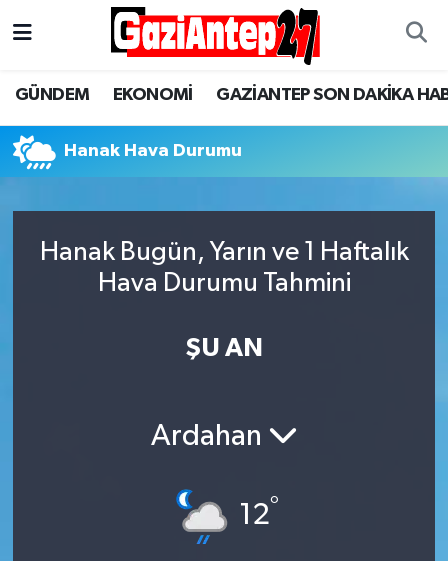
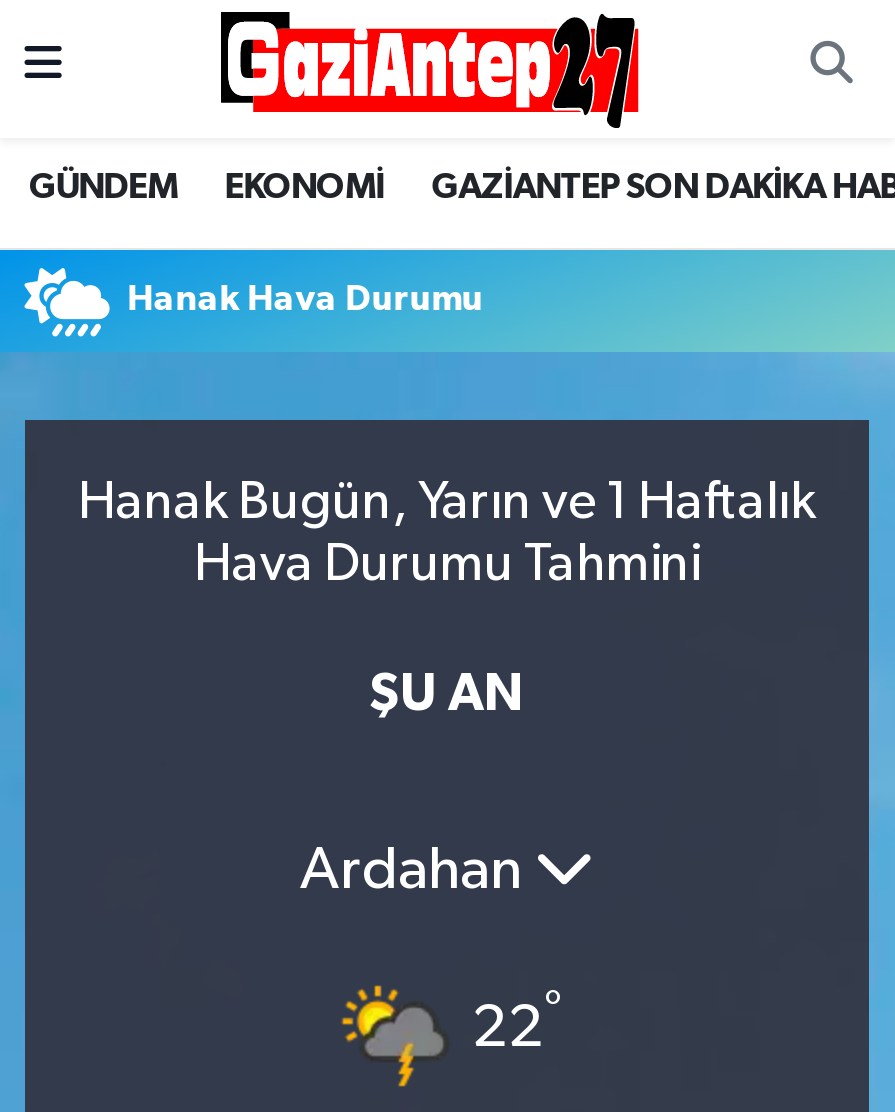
- [image]
- 12°
+ [image]
+ 22°
